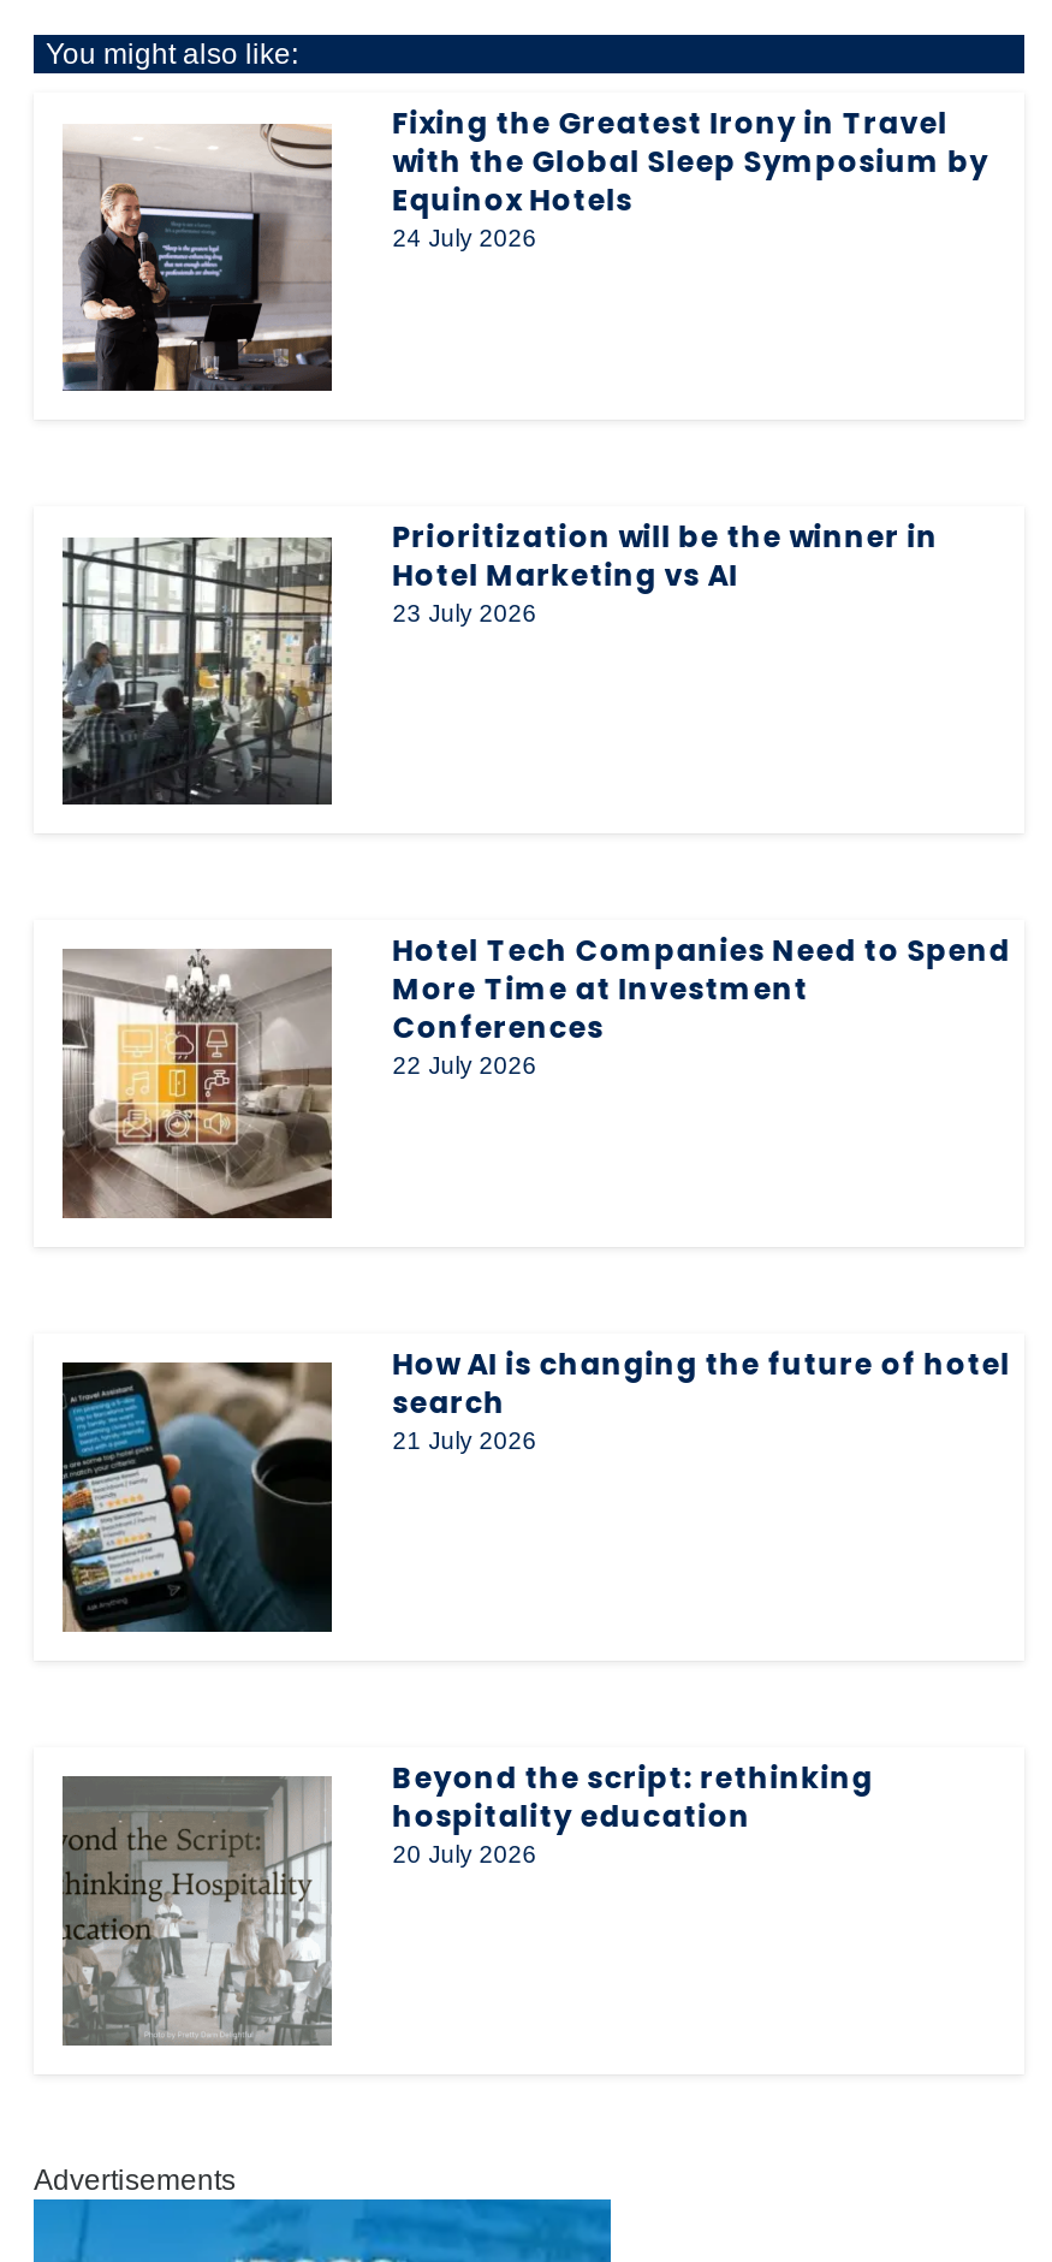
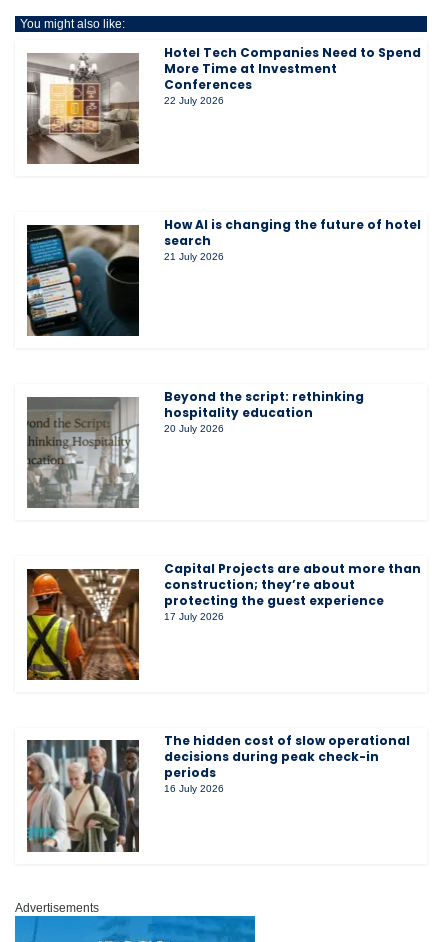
- [image]
- Fixing the Greatest Irony in Travel
- with the Global Sleep Symposium by
- Equinox Hotels
- 24 July 2026

- [image]
- Prioritization will be the winner in
- Hotel Marketing vs AI
- 23 July 2026

moved up: [image] | Hotel Tech Companies Need to Spend | More Time at Investment | ... | hospitality education | 20 July 2026

moved up: [image]

+ [image]
+ Capital Projects are about more than
+ construction; they’re about
+ protecting the guest experience
+ 17 July 2026

+ [image]
+ The hidden cost of slow operational
+ decisions during peak check-in
+ periods
+ 16 July 2026
